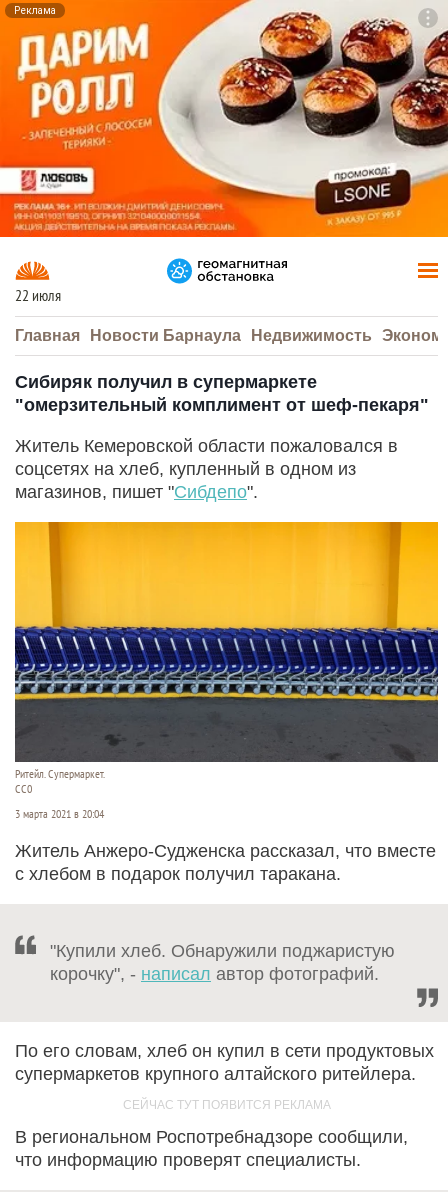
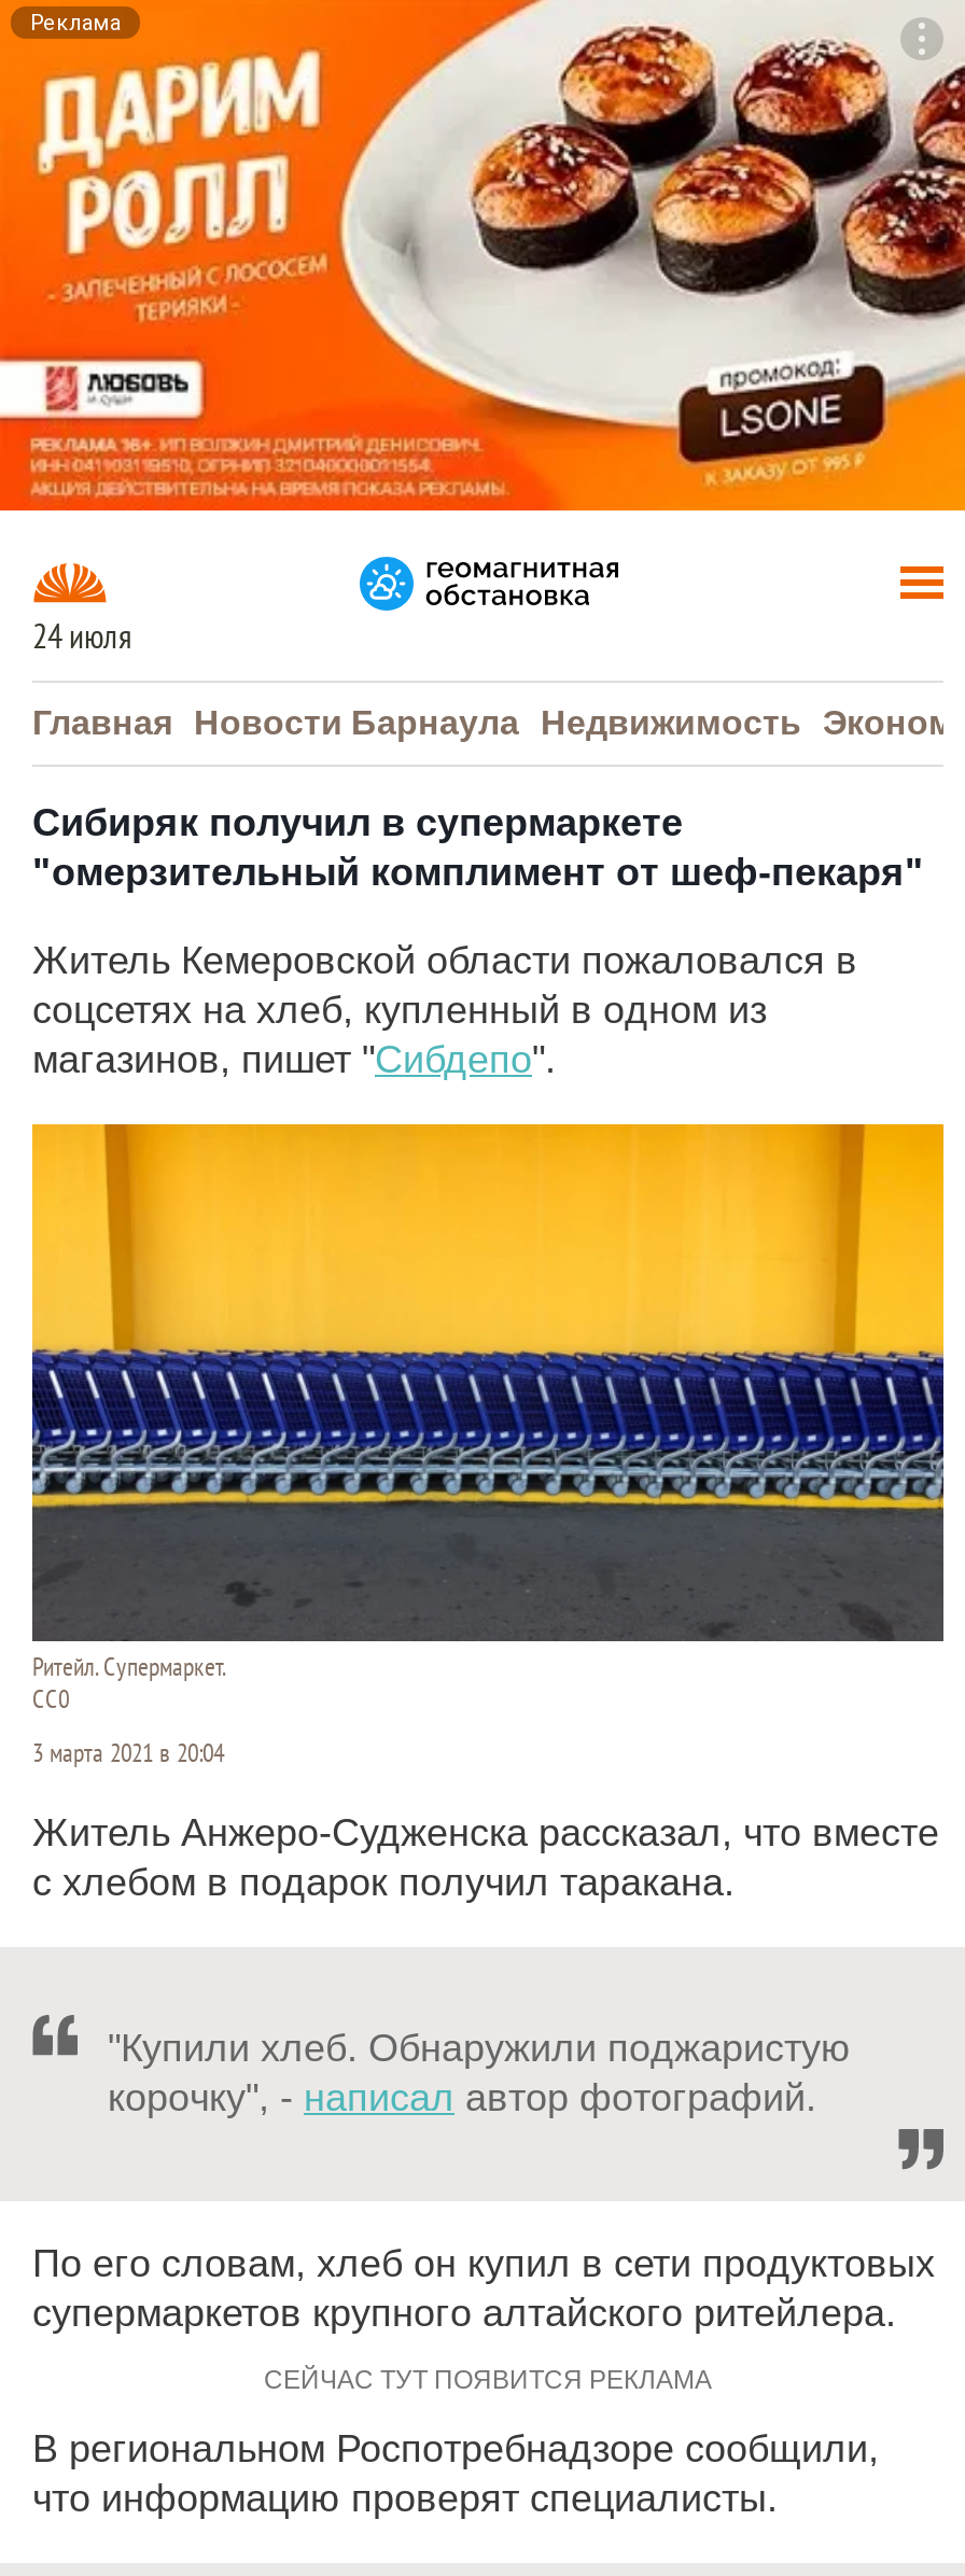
- 22 июля
+ 24 июля
